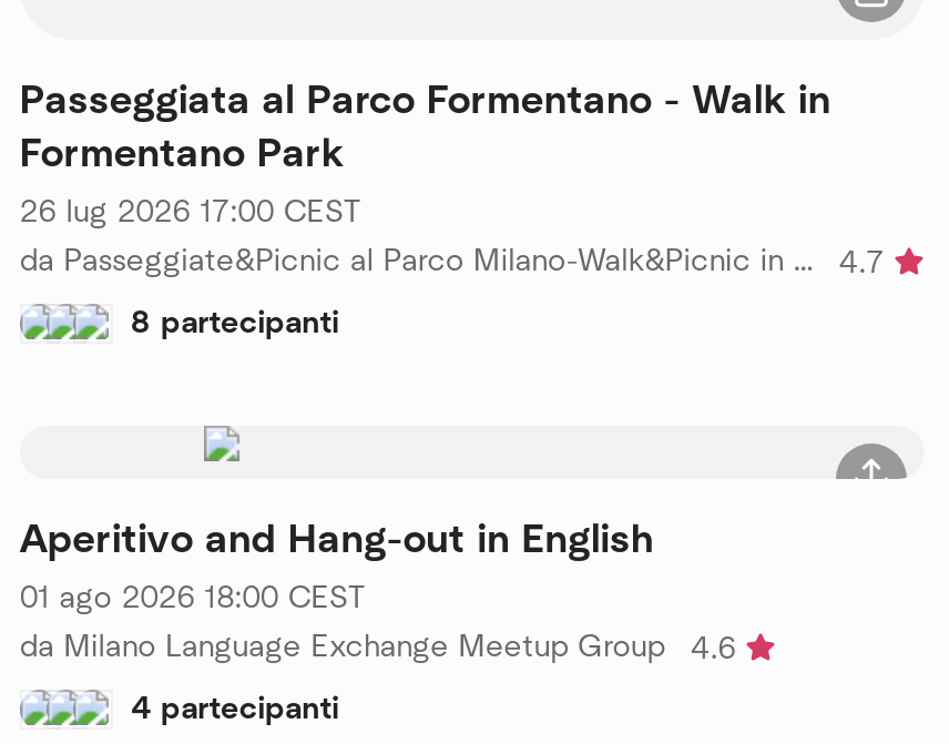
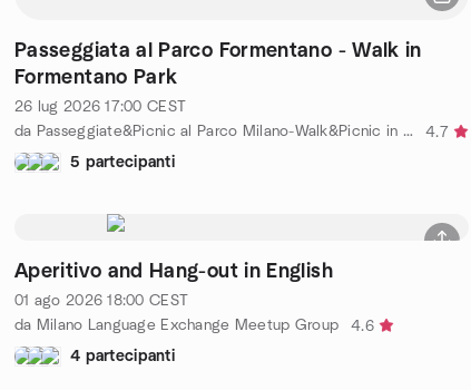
- 8 partecipanti
+ 5 partecipanti
